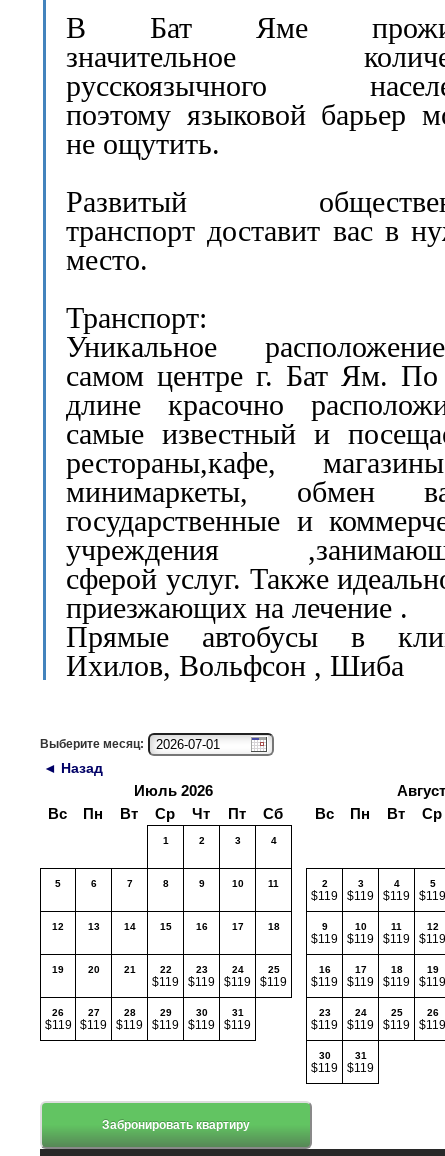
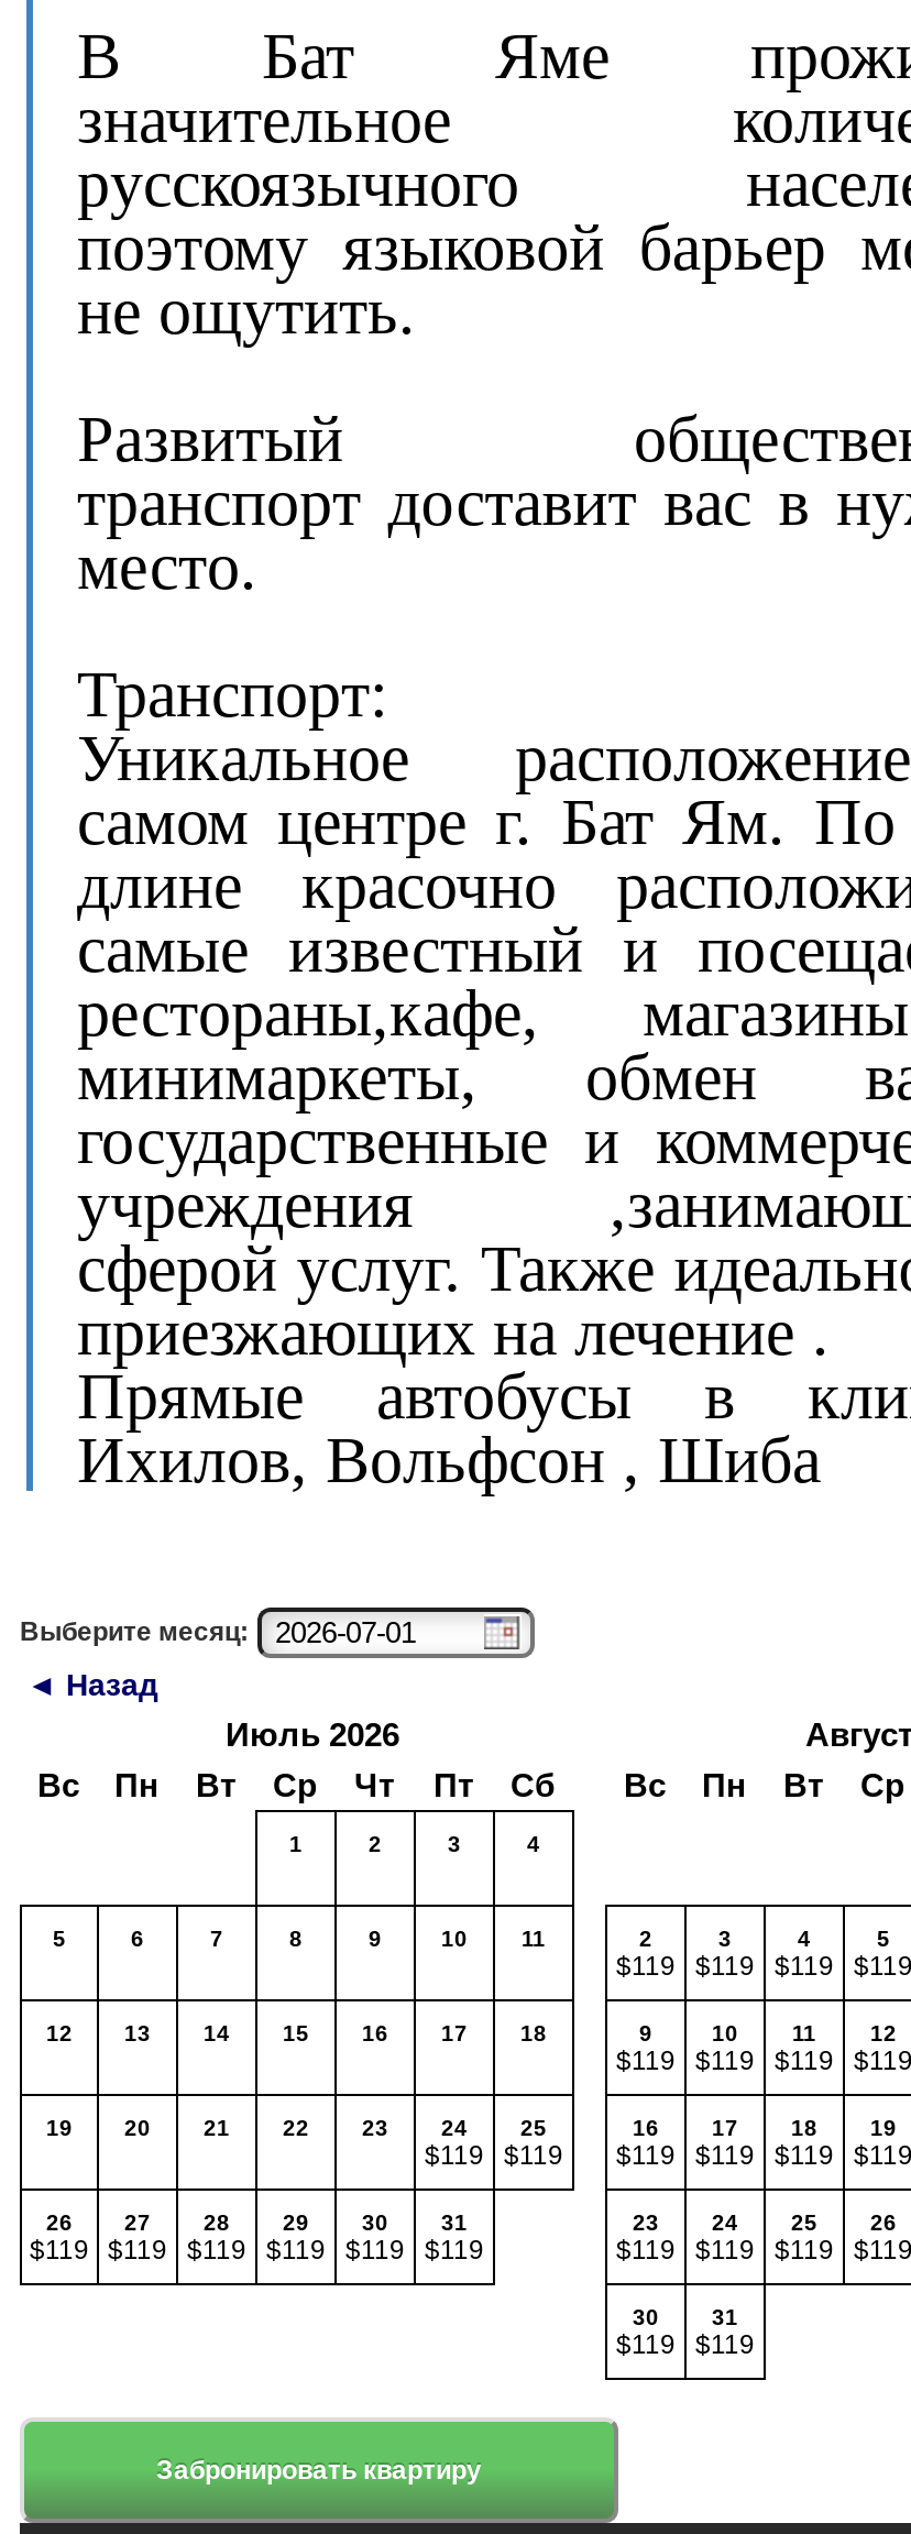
- $119

- $119
